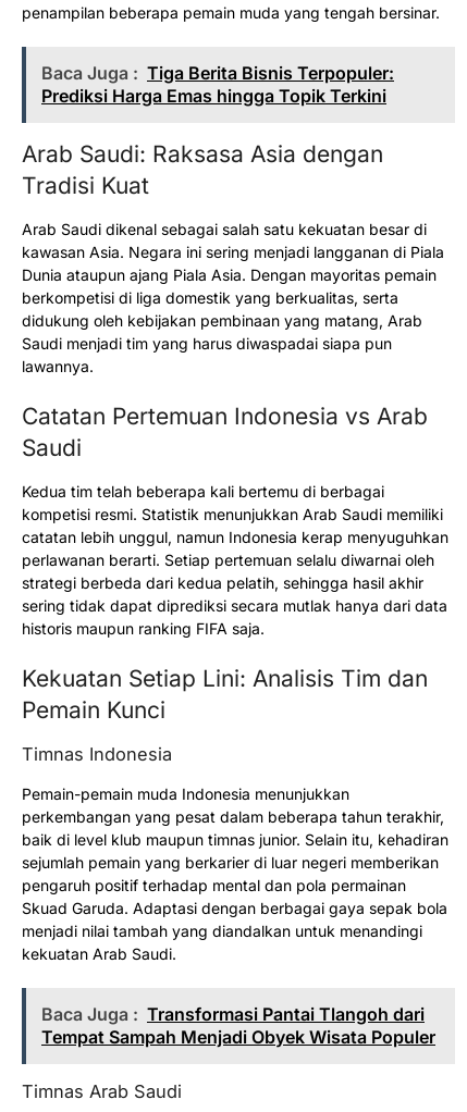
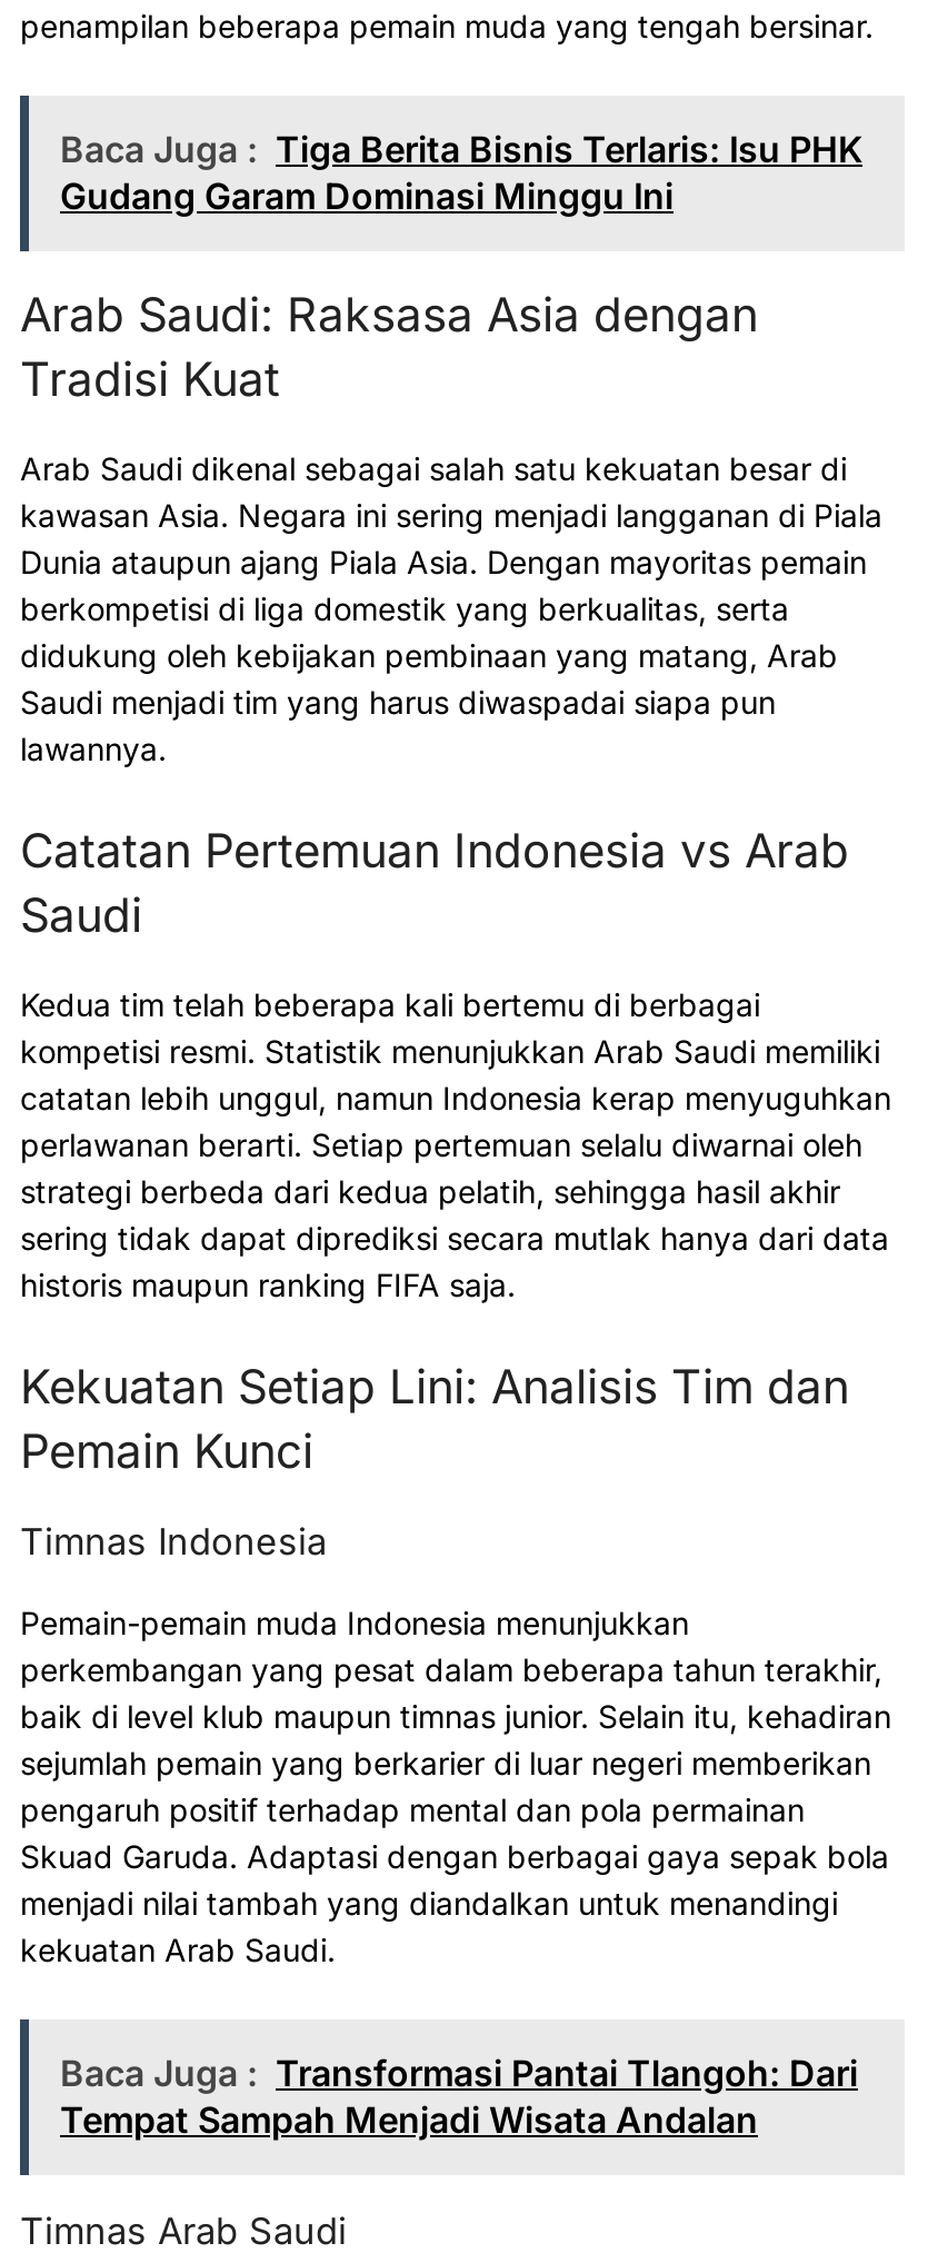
- Baca Juga : Tiga Berita Bisnis Terpopuler:
- Prediksi Harga Emas hingga Topik Terkini
+ Baca Juga : Tiga Berita Bisnis Terlaris: Isu PHK
+ Gudang Garam Dominasi Minggu Ini

- Baca Juga : Transformasi Pantai Tlangoh dari
- Tempat Sampah Menjadi Obyek Wisata Populer
+ Baca Juga : Transformasi Pantai Tlangoh: Dari
+ Tempat Sampah Menjadi Wisata Andalan
